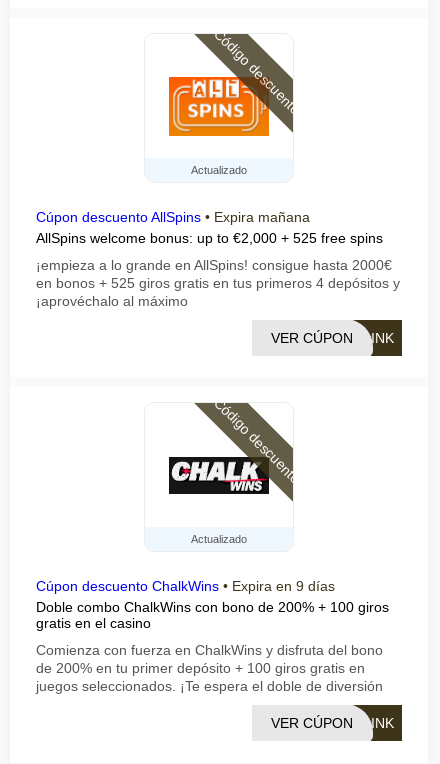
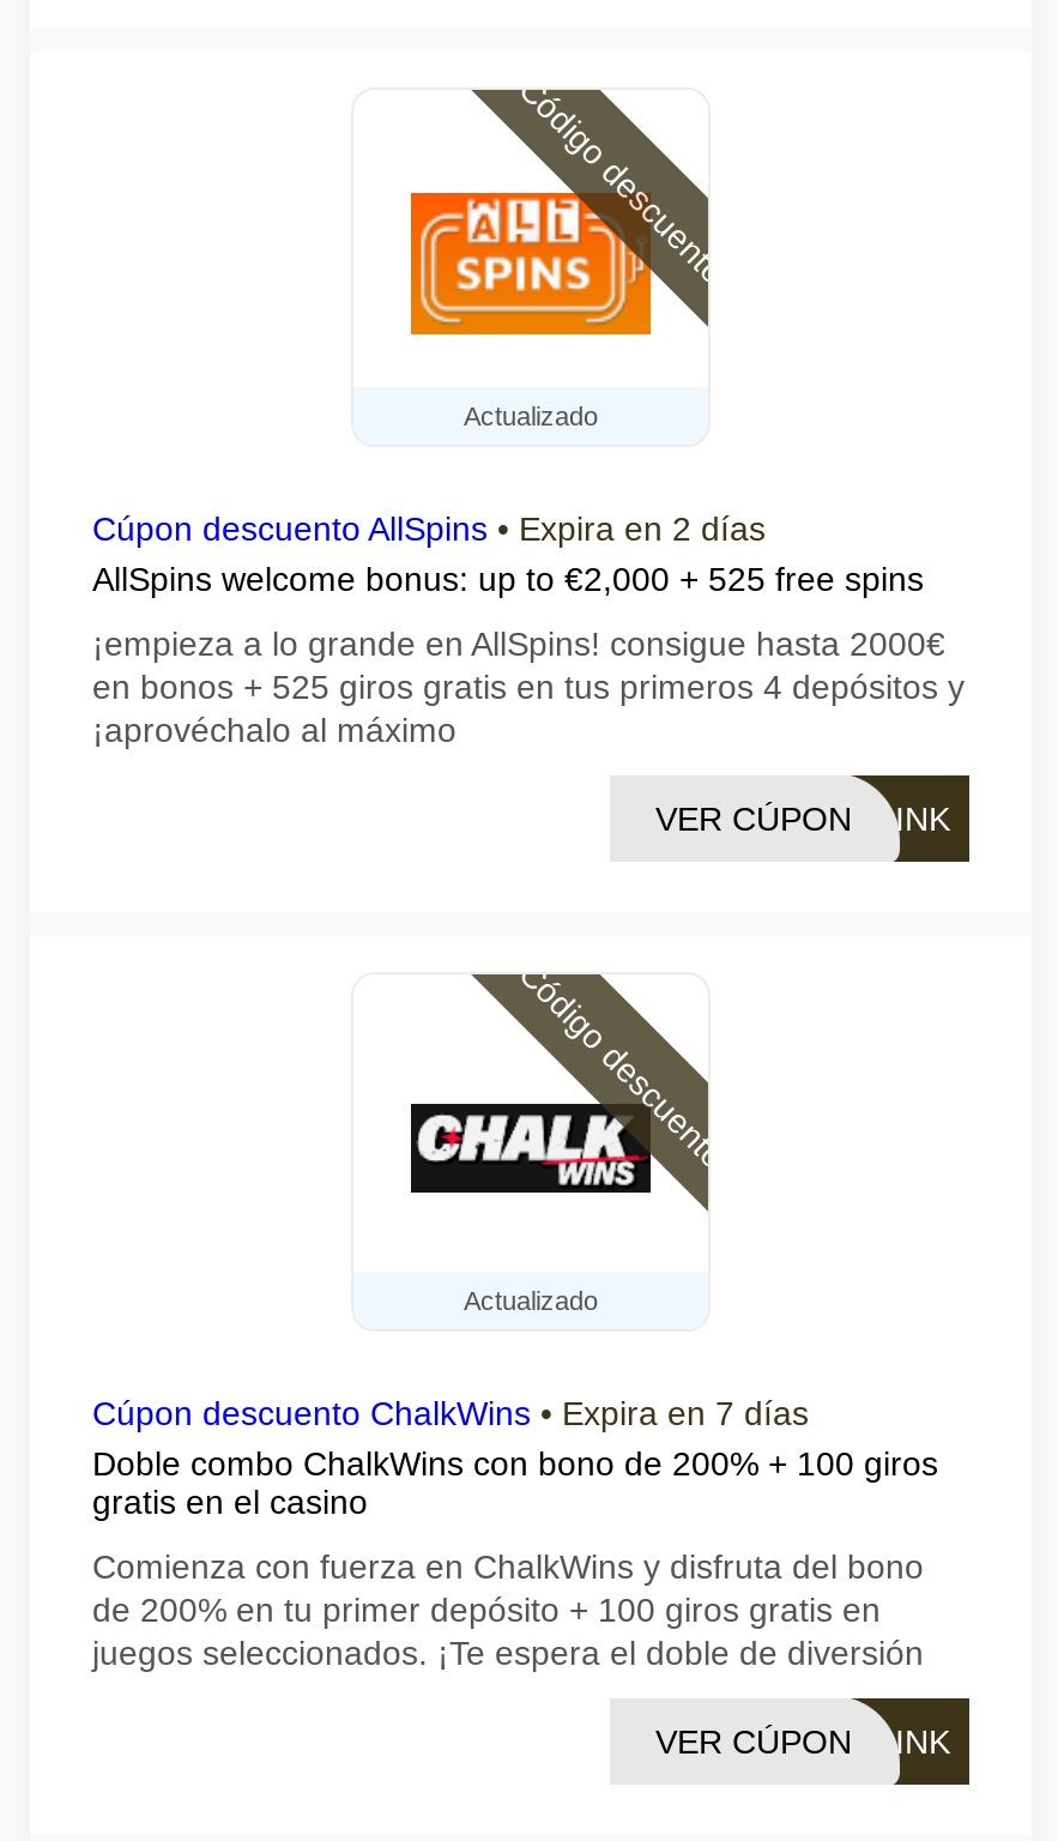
- Cúpon descuento AllSpins • Expira mañana
+ Cúpon descuento AllSpins • Expira en 2 días

- Cúpon descuento ChalkWins • Expira en 9 días
+ Cúpon descuento ChalkWins • Expira en 7 días
